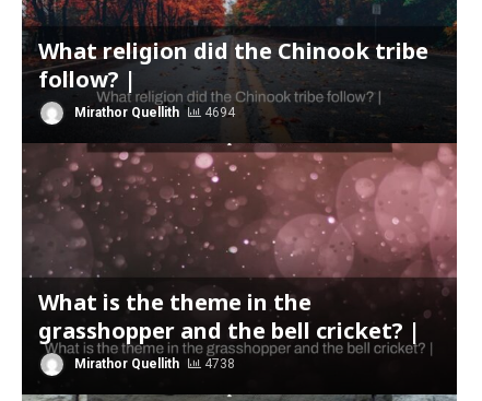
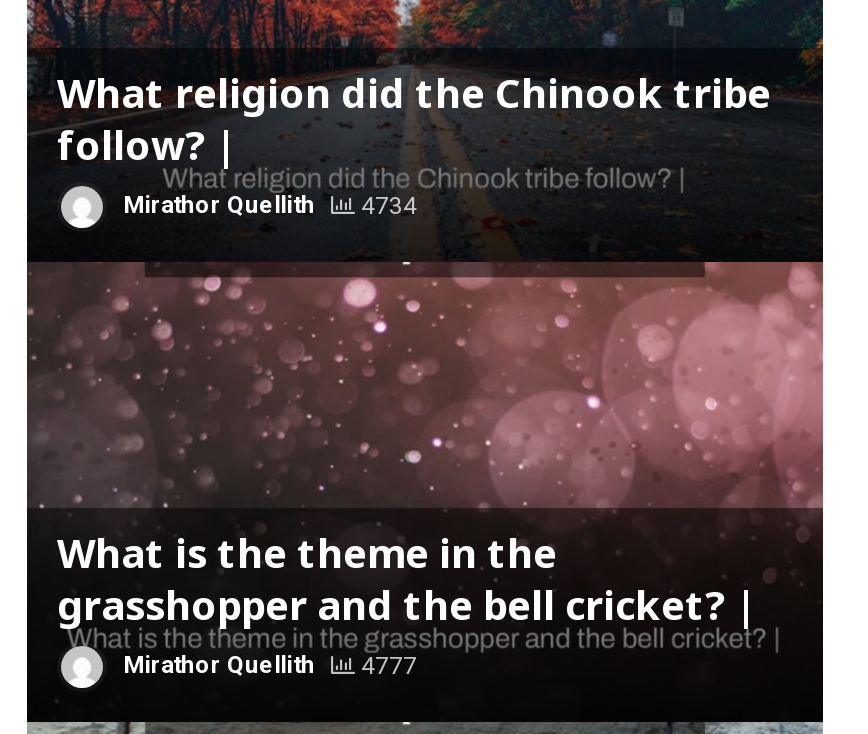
- Mirathor Quellith 4694
+ Mirathor Quellith 4734

- Mirathor Quellith 4738
+ Mirathor Quellith 4777
